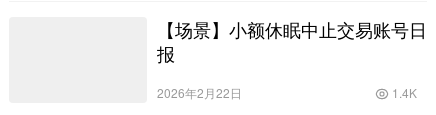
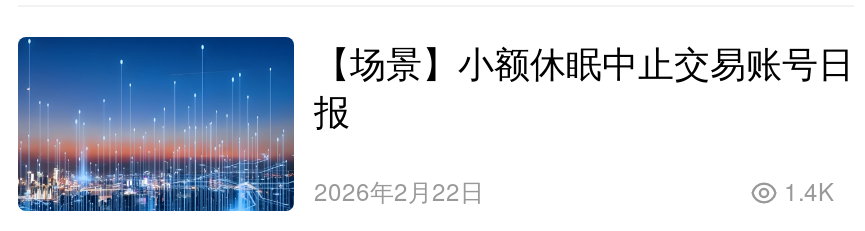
+ [image]
